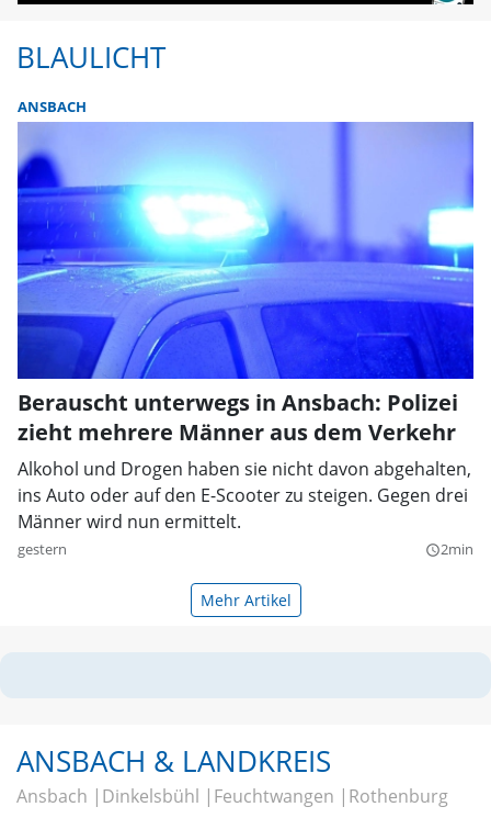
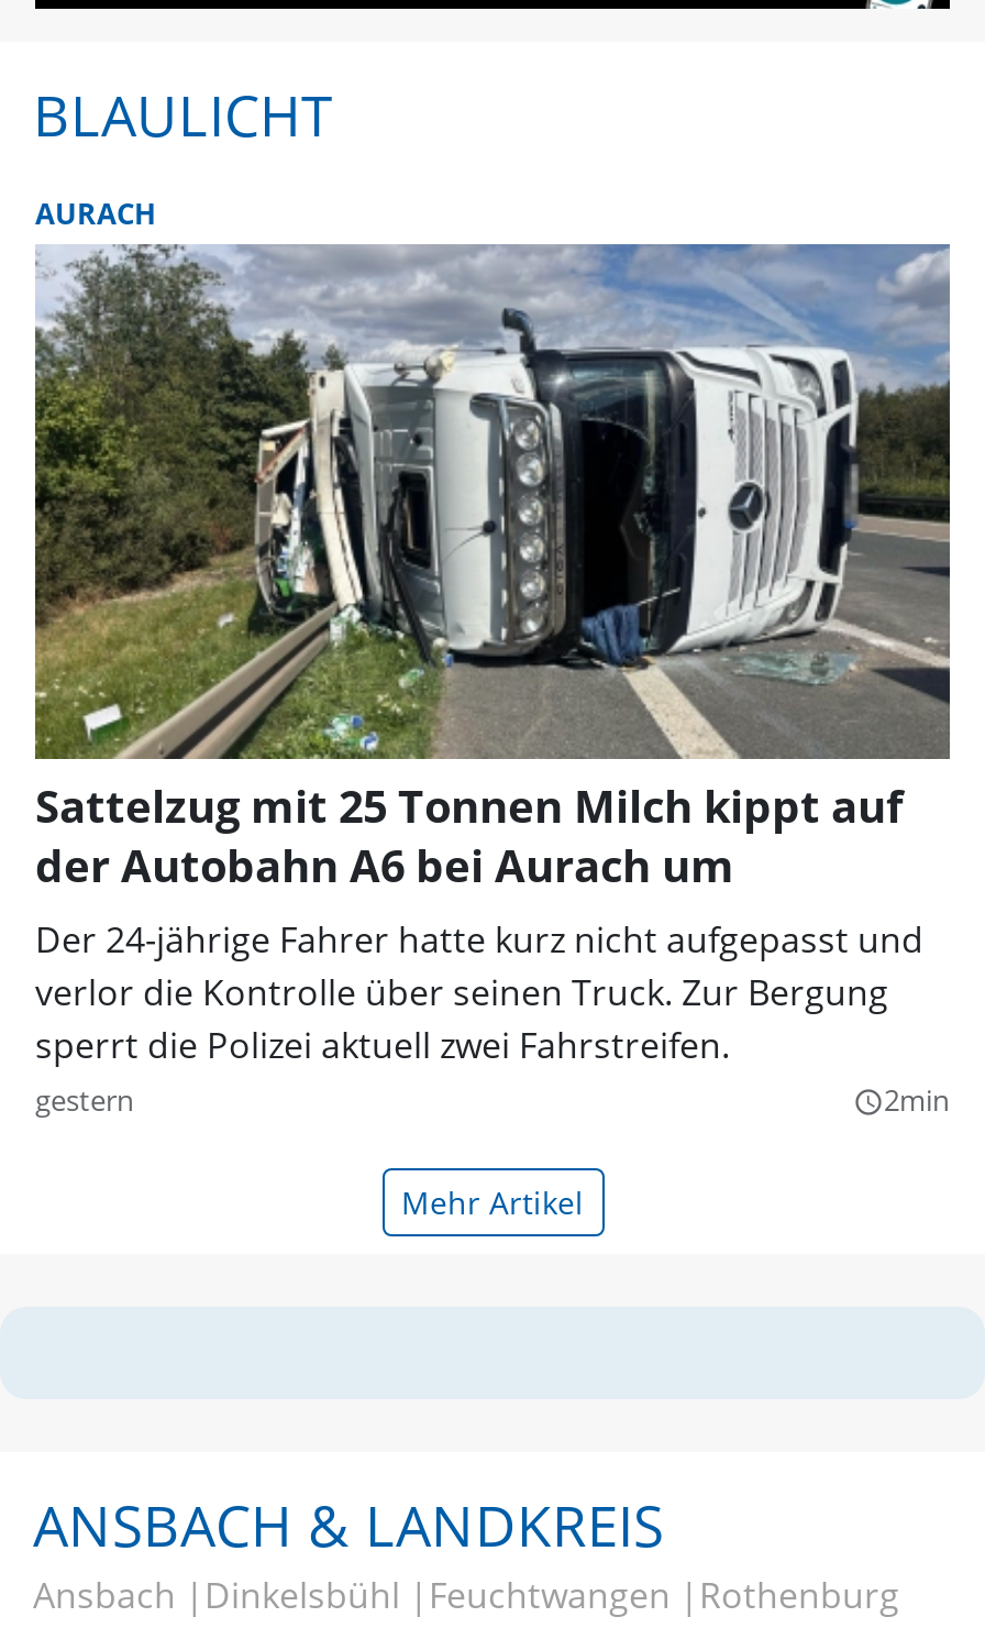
- ANSBACH
+ AURACH

- [image]
- Berauscht unterwegs in Ansbach: Polizei
- zieht mehrere Männer aus dem Verkehr
- Alkohol und Drogen haben sie nicht davon abgehalten,
- ins Auto oder auf den E-Scooter zu steigen. Gegen drei
- Männer wird nun ermittelt.
+ [image]
+ Sattelzug mit 25 Tonnen Milch kippt auf
+ der Autobahn A6 bei Aurach um
+ Der 24-jährige Fahrer hatte kurz nicht aufgepasst und
+ verlor die Kontrolle über seinen Truck. Zur Bergung
+ sperrt die Polizei aktuell zwei Fahrstreifen.
